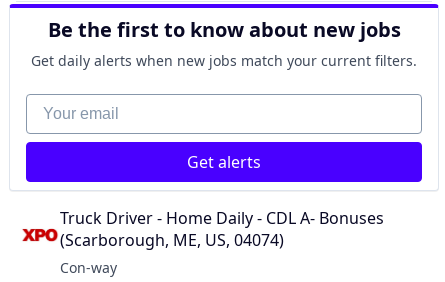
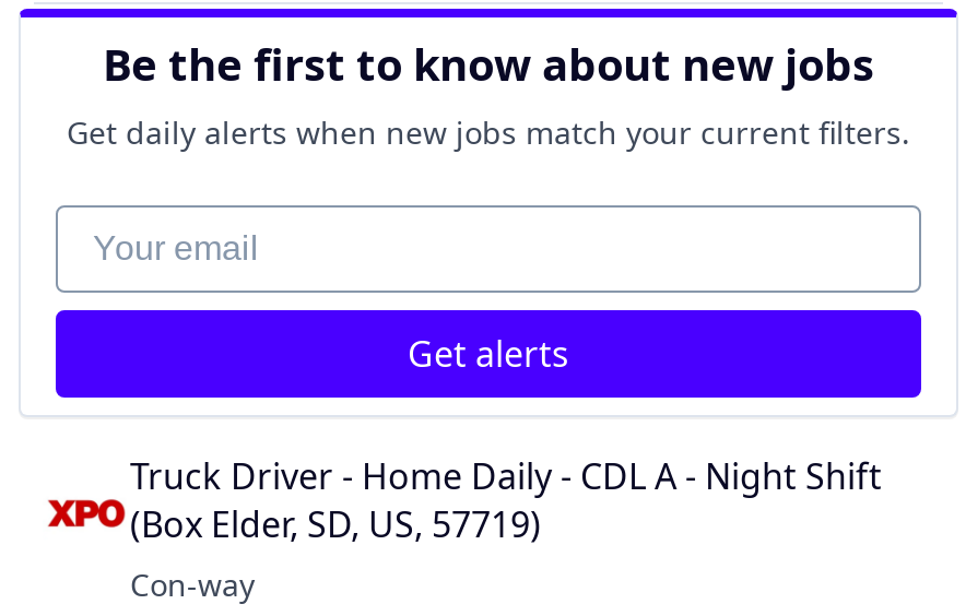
- Truck Driver - Home Daily - CDL A- Bonuses
- (Scarborough, ME, US, 04074)
+ Truck Driver - Home Daily - CDL A - Night Shift
+ (Box Elder, SD, US, 57719)
